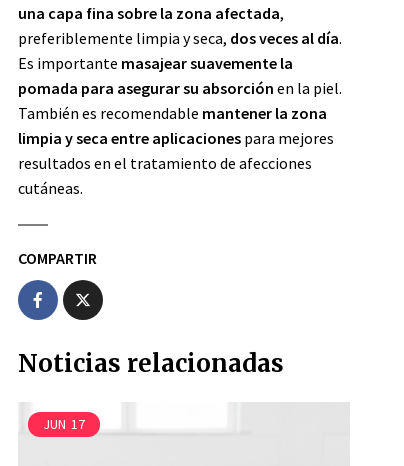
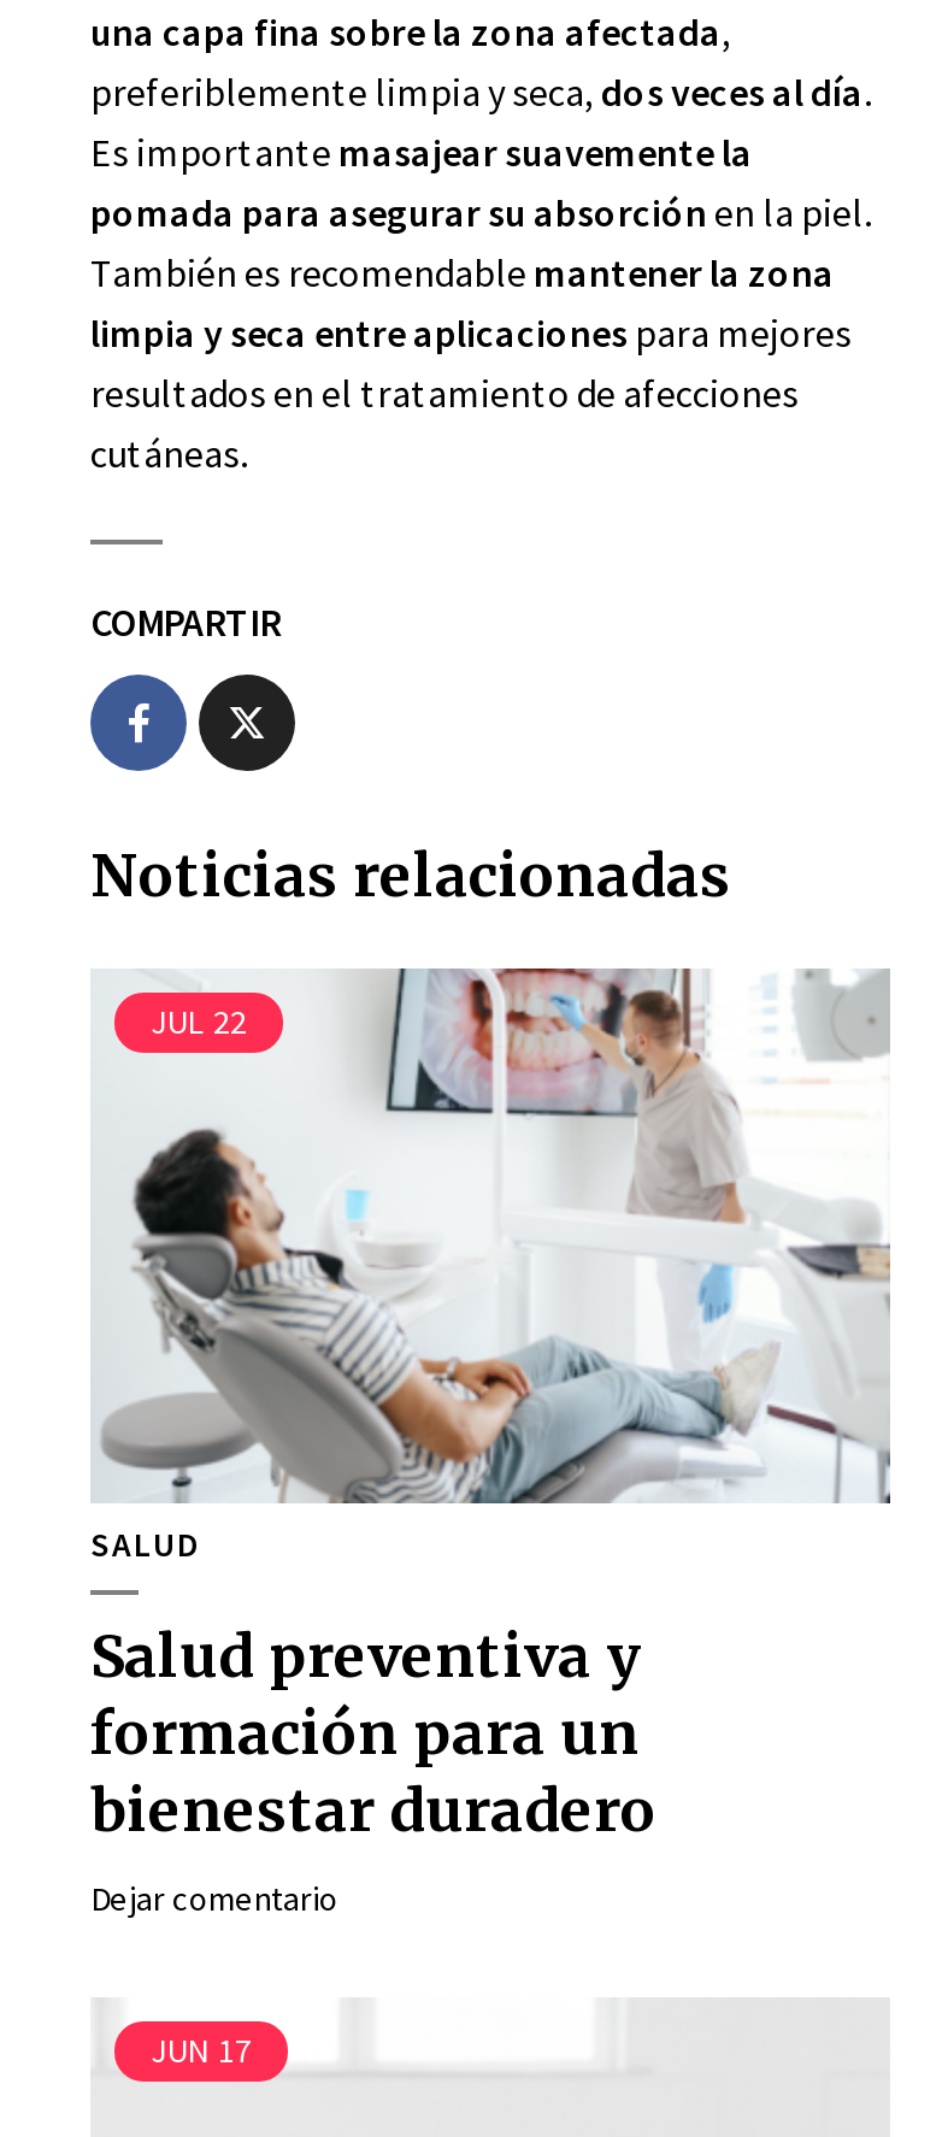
+ SALUD
+ Salud preventiva y
+ formación para un
+ bienestar duradero
+ Dejar comentario

+ [image]
+ JUL 22
